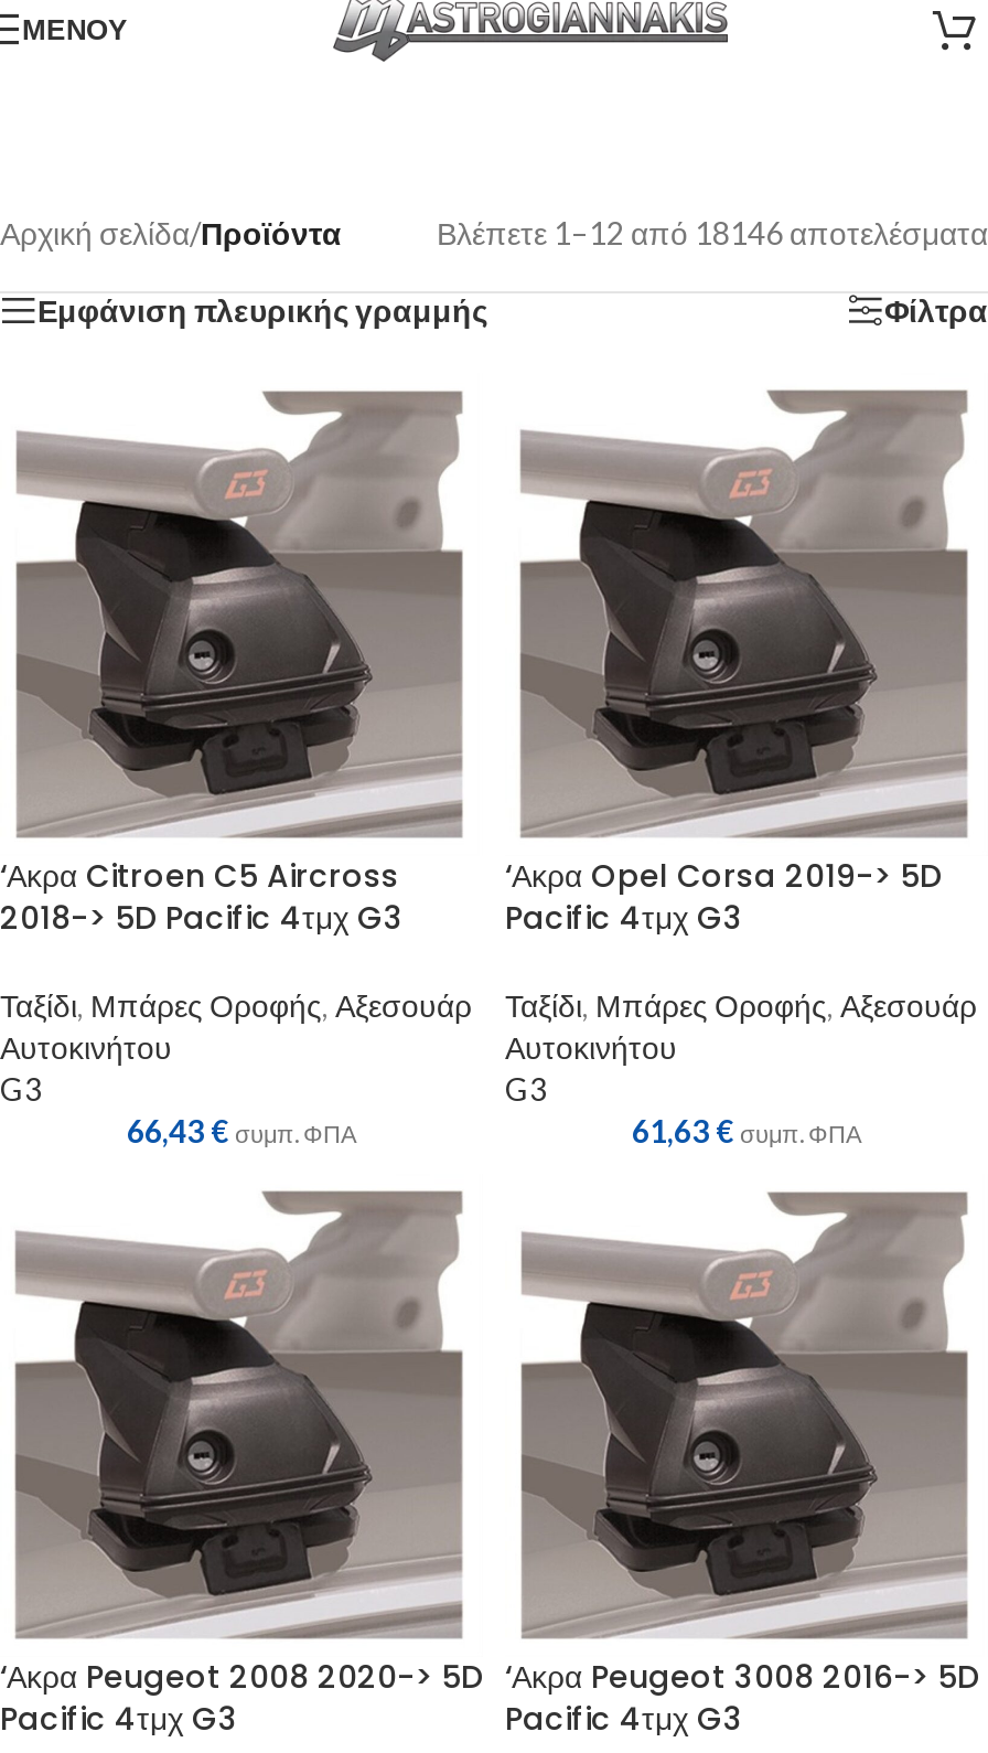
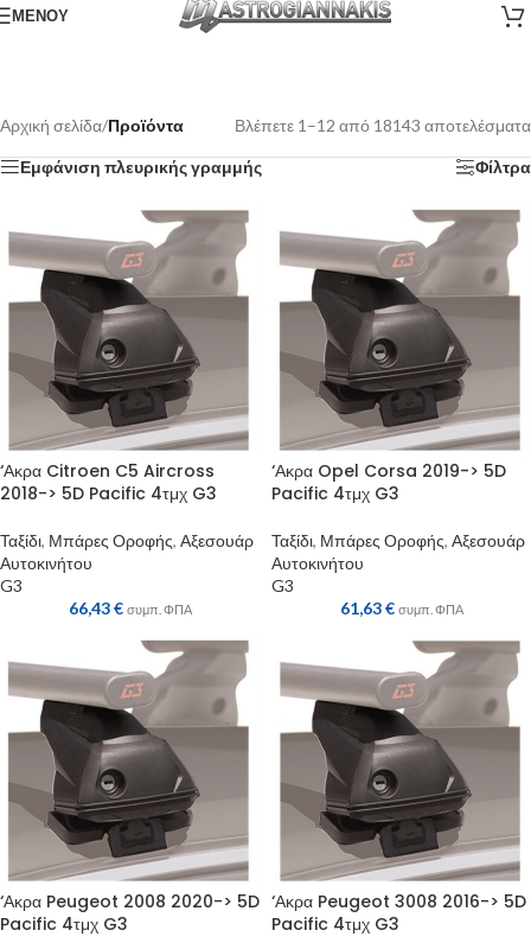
- Βλέπετε 1–12 από 18146 αποτελέσματα
+ Βλέπετε 1–12 από 18143 αποτελέσματα
